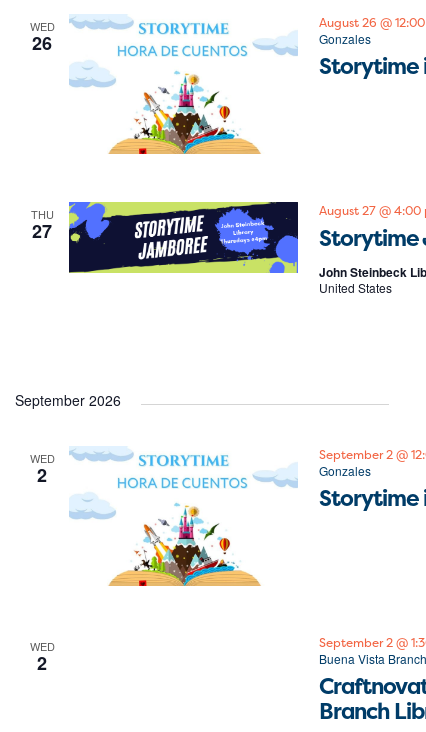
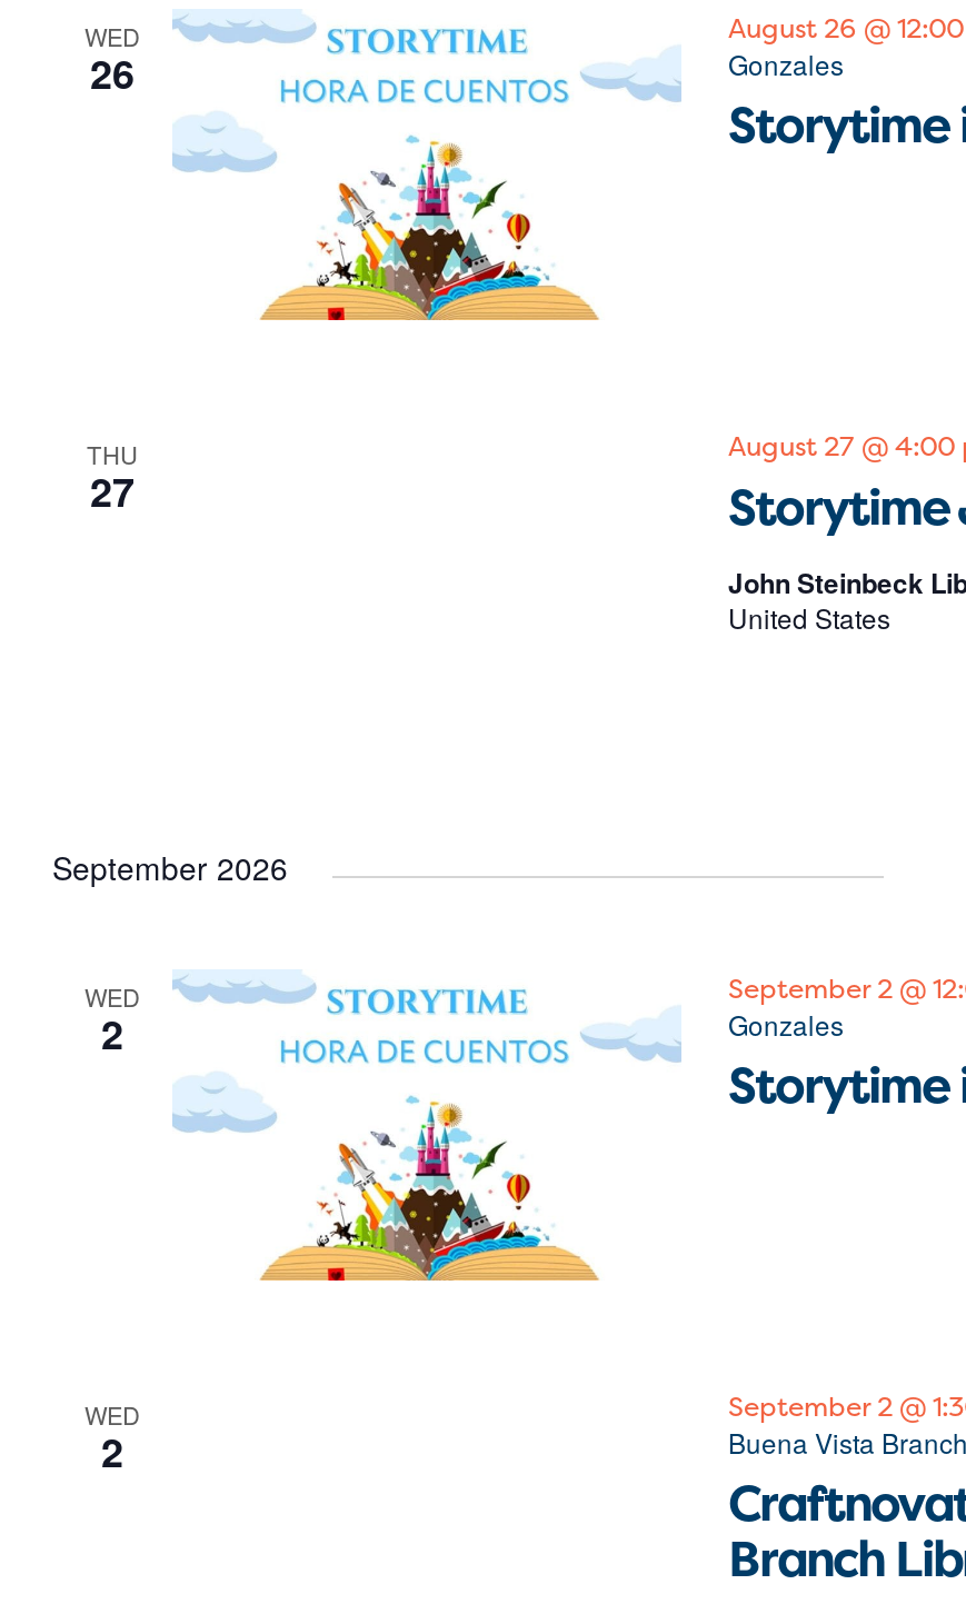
- [image]
